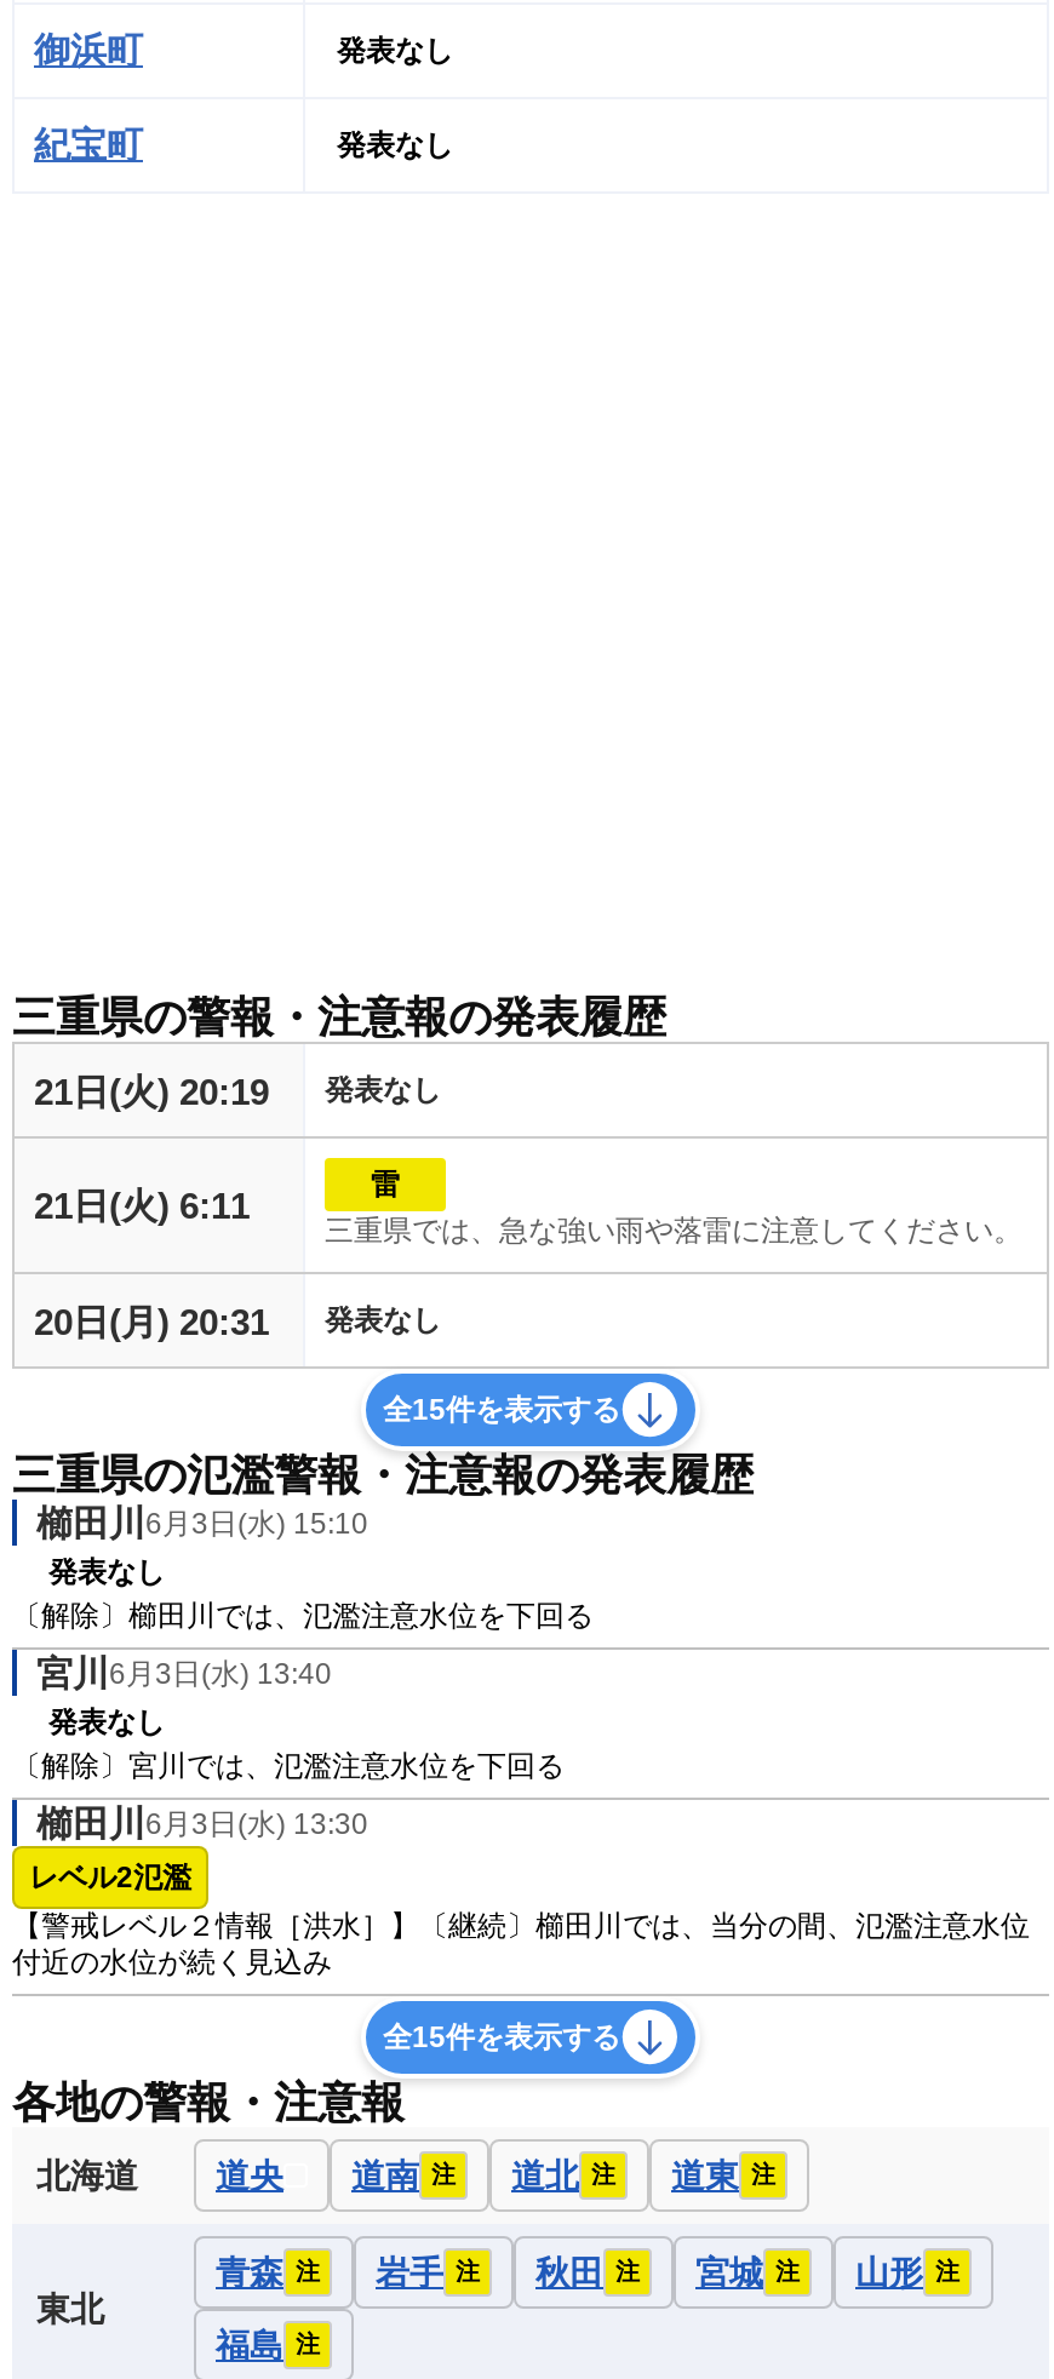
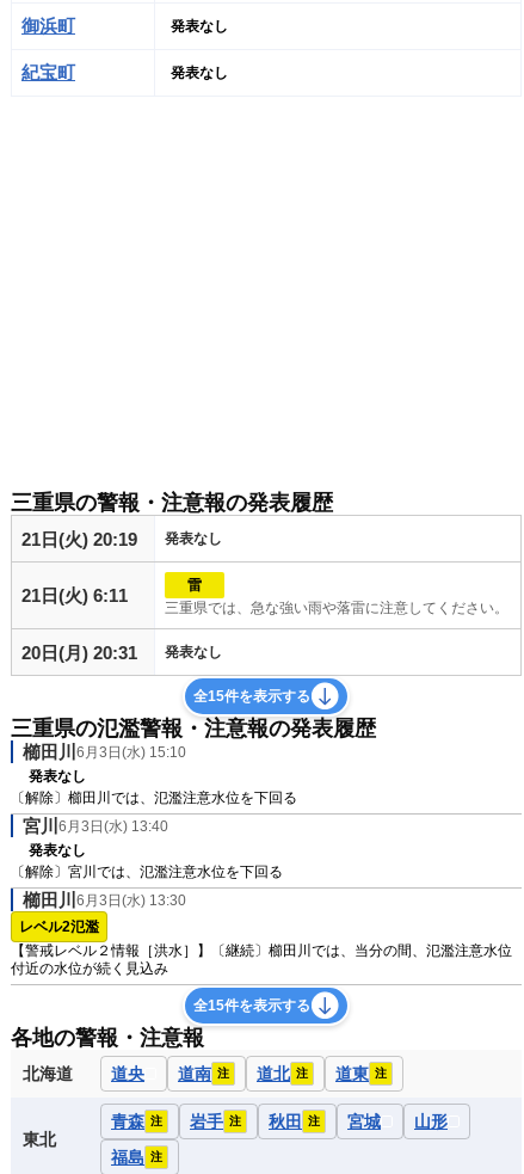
- 宮城 注
- 山形 注
+ 宮城
+ 山形
